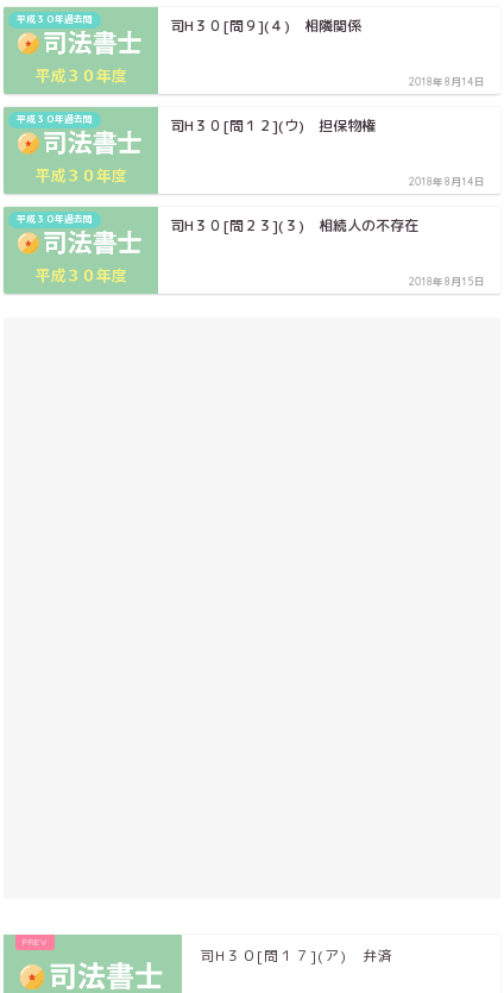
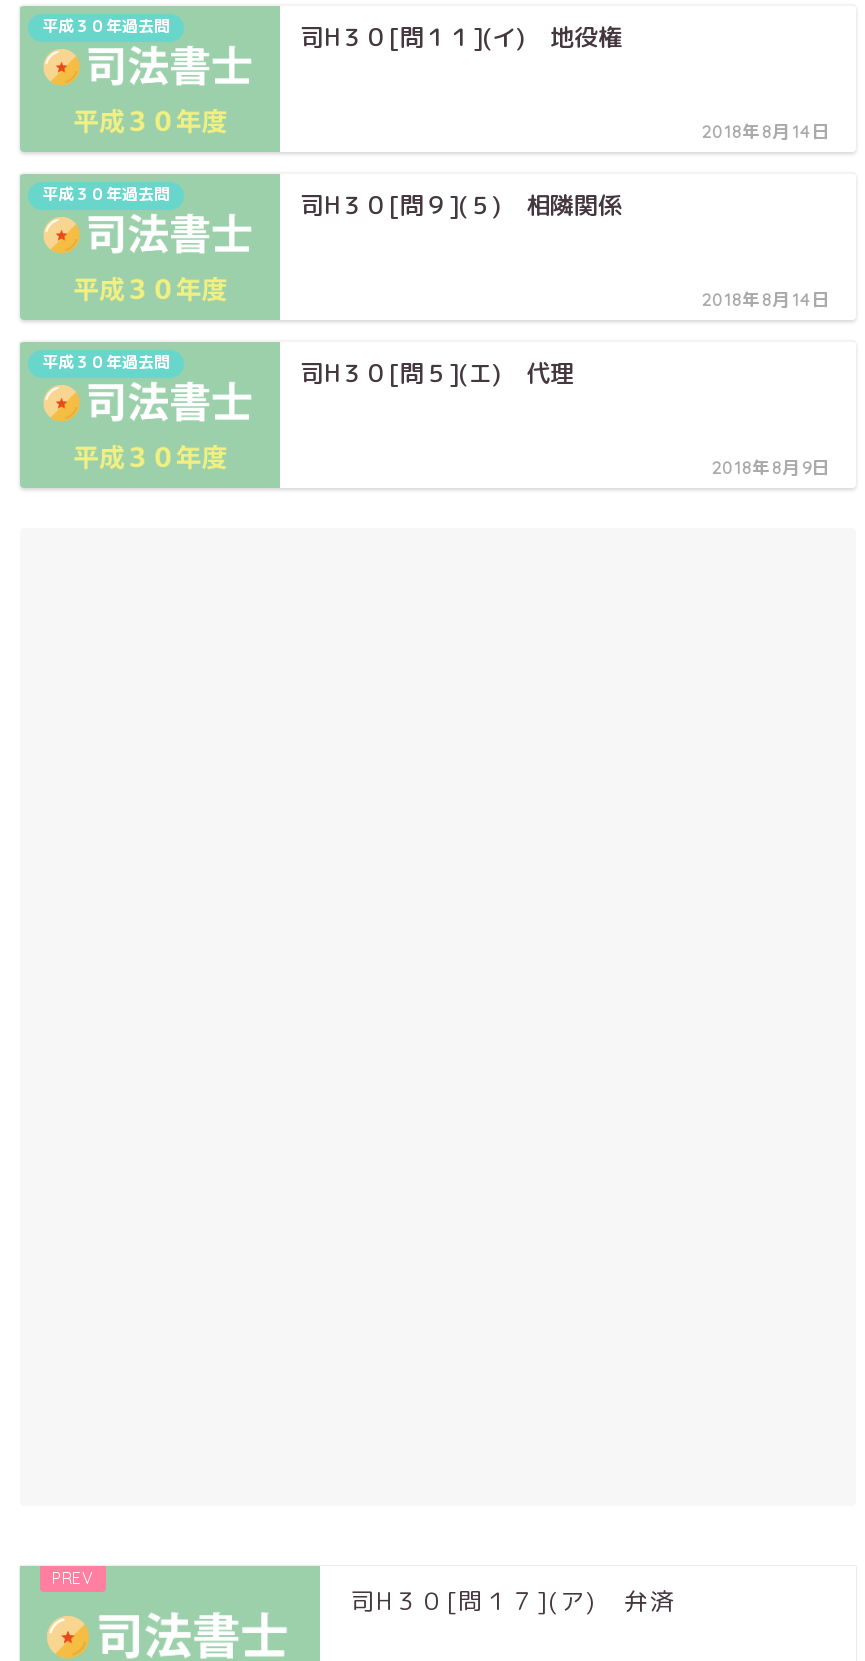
- 司H３０[問９](４) 相隣関係
+ 司H３０[問１１](イ) 地役権

- 司H３０[問１２](ウ) 担保物権
+ 司H３０[問９](５) 相隣関係

- 司H３０[問２３](３) 相続人の不存在
+ 司H３０[問５](エ) 代理

- 2018年8月15日
+ 2018年8月9日
